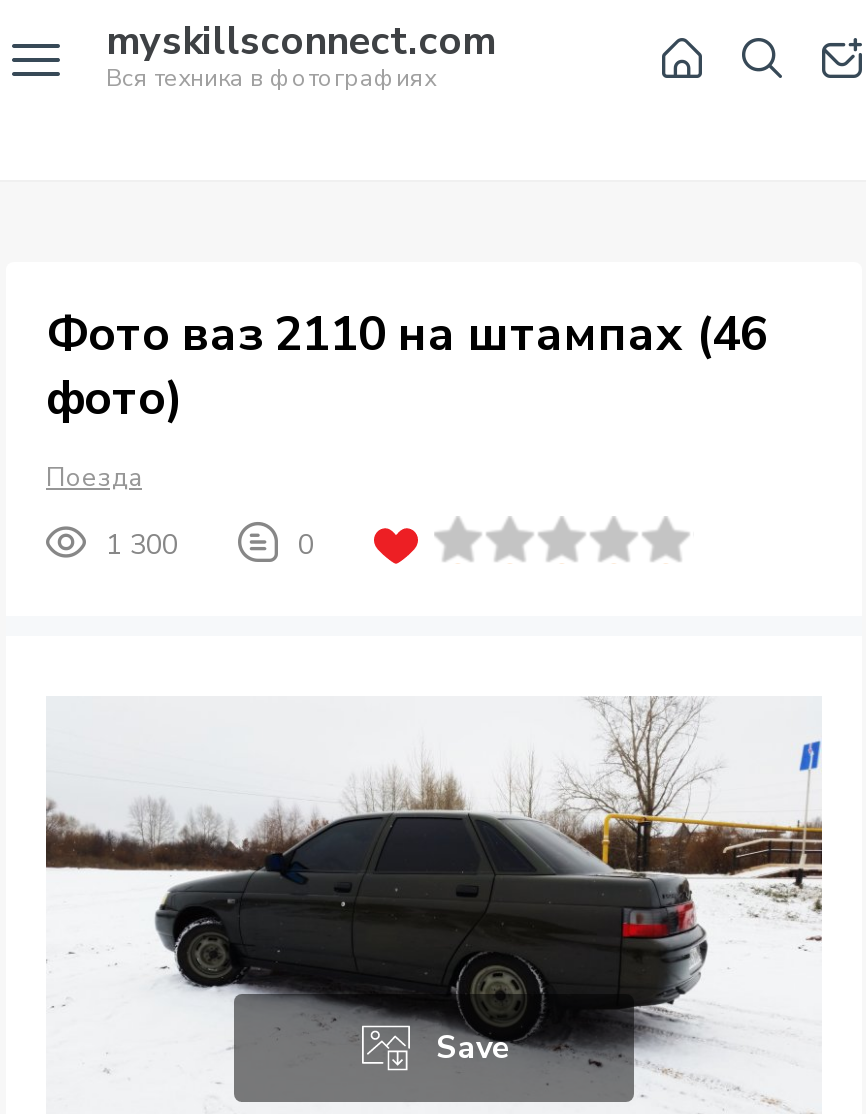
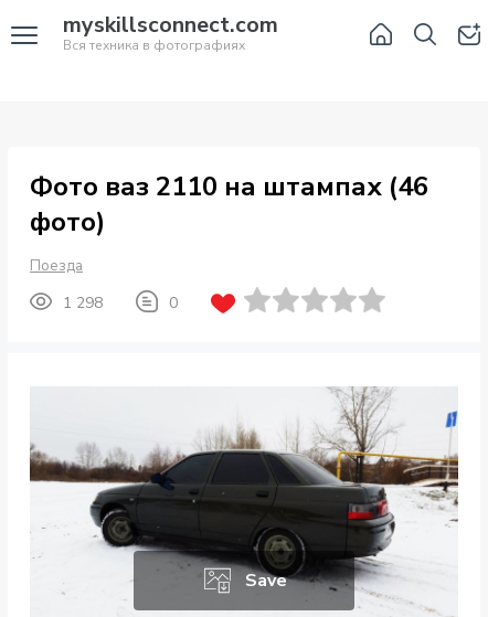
- 1 300
+ 1 298
